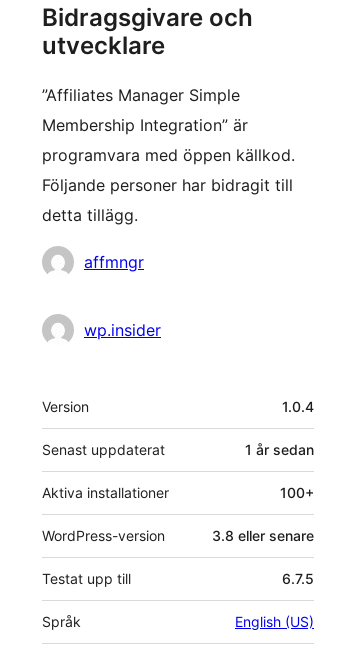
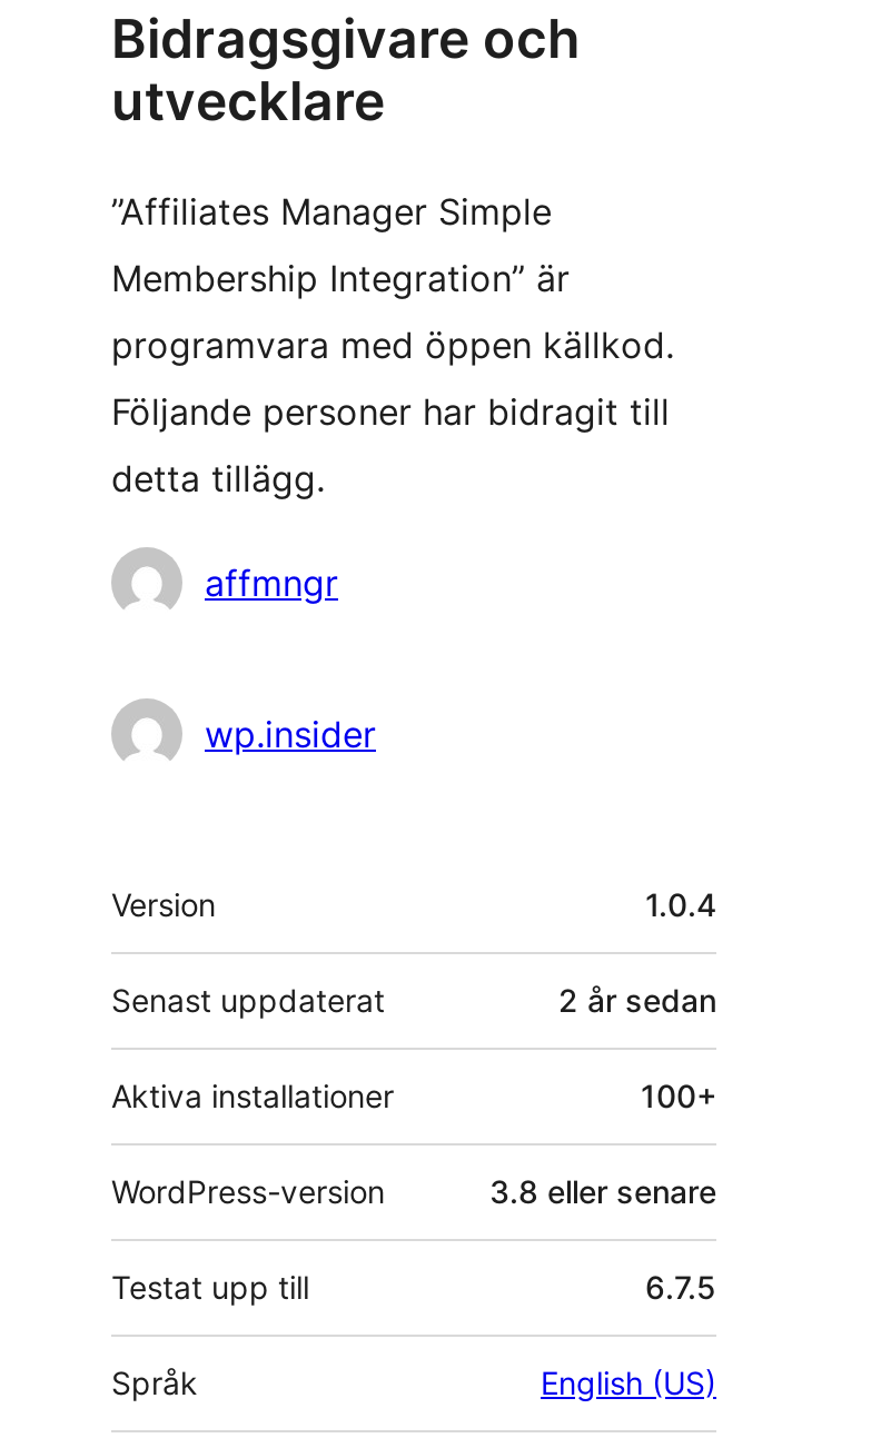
- 1 år sedan
+ 2 år sedan
